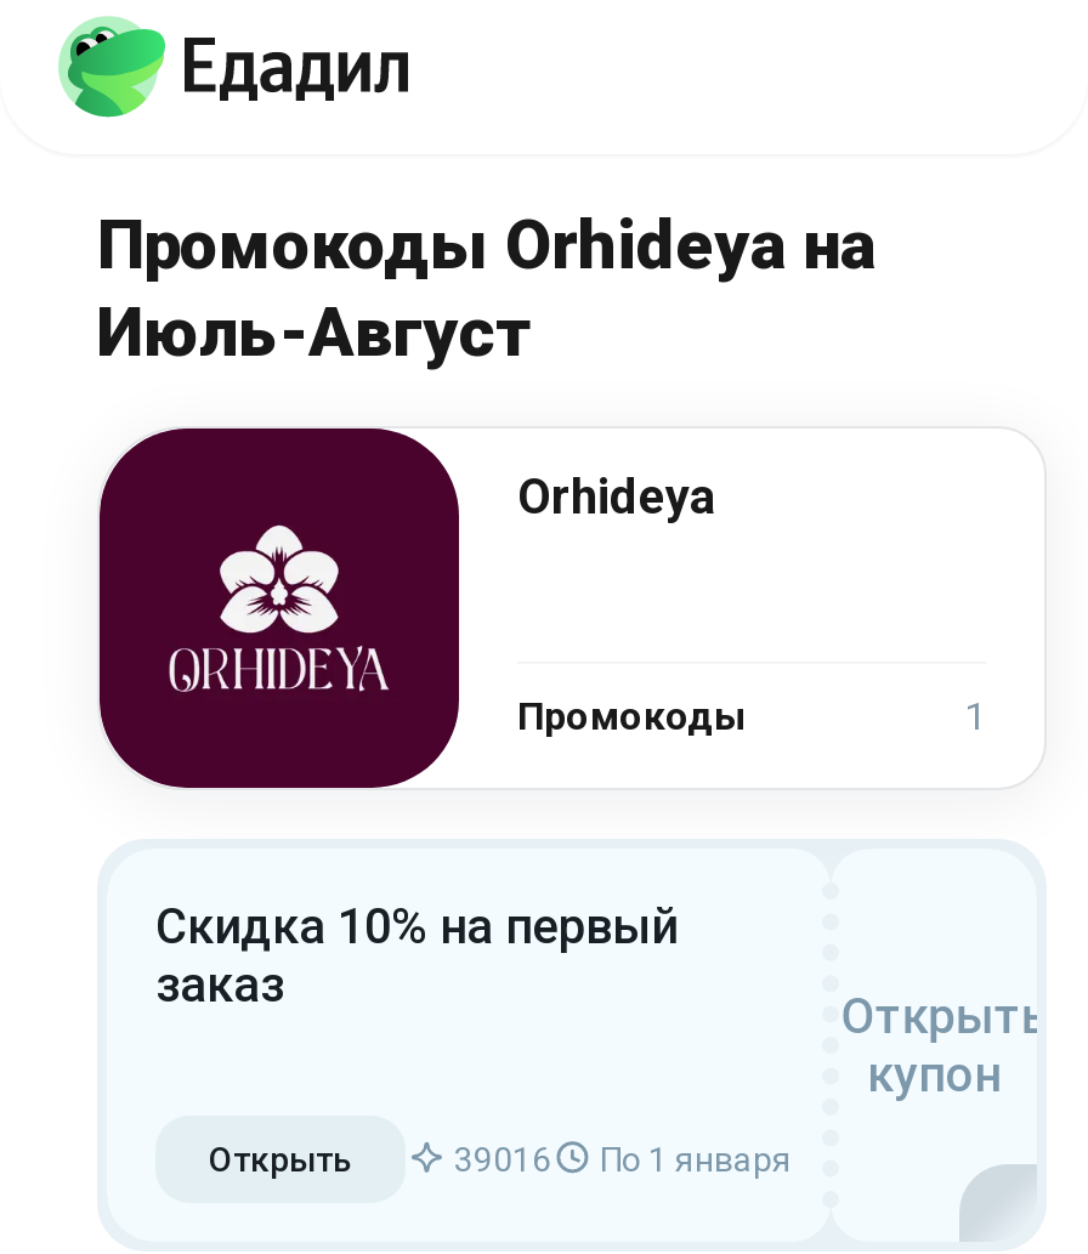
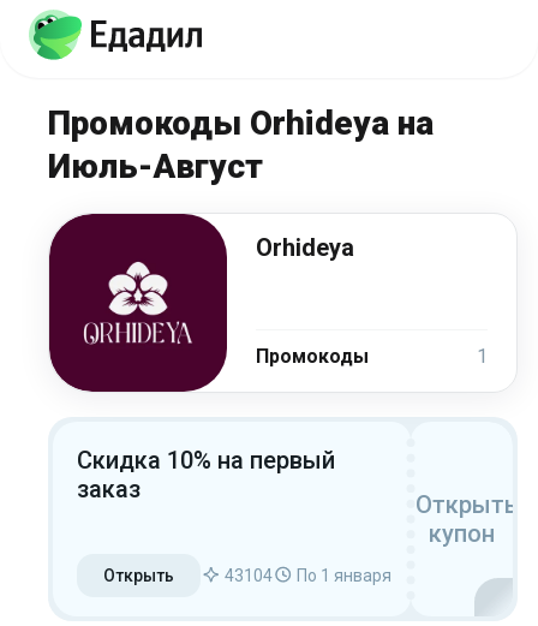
- 39016 По 1 января
+ 43104 По 1 января
